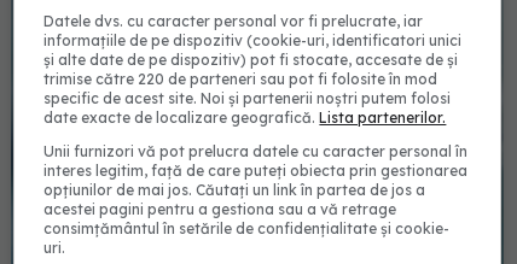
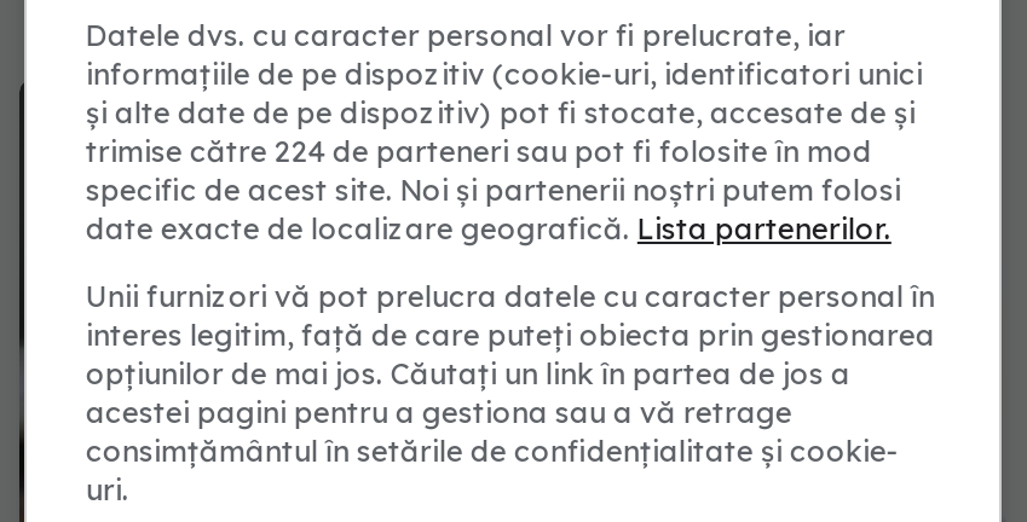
- trimise către 220 de parteneri sau pot fi folosite în mod
+ trimise către 224 de parteneri sau pot fi folosite în mod
